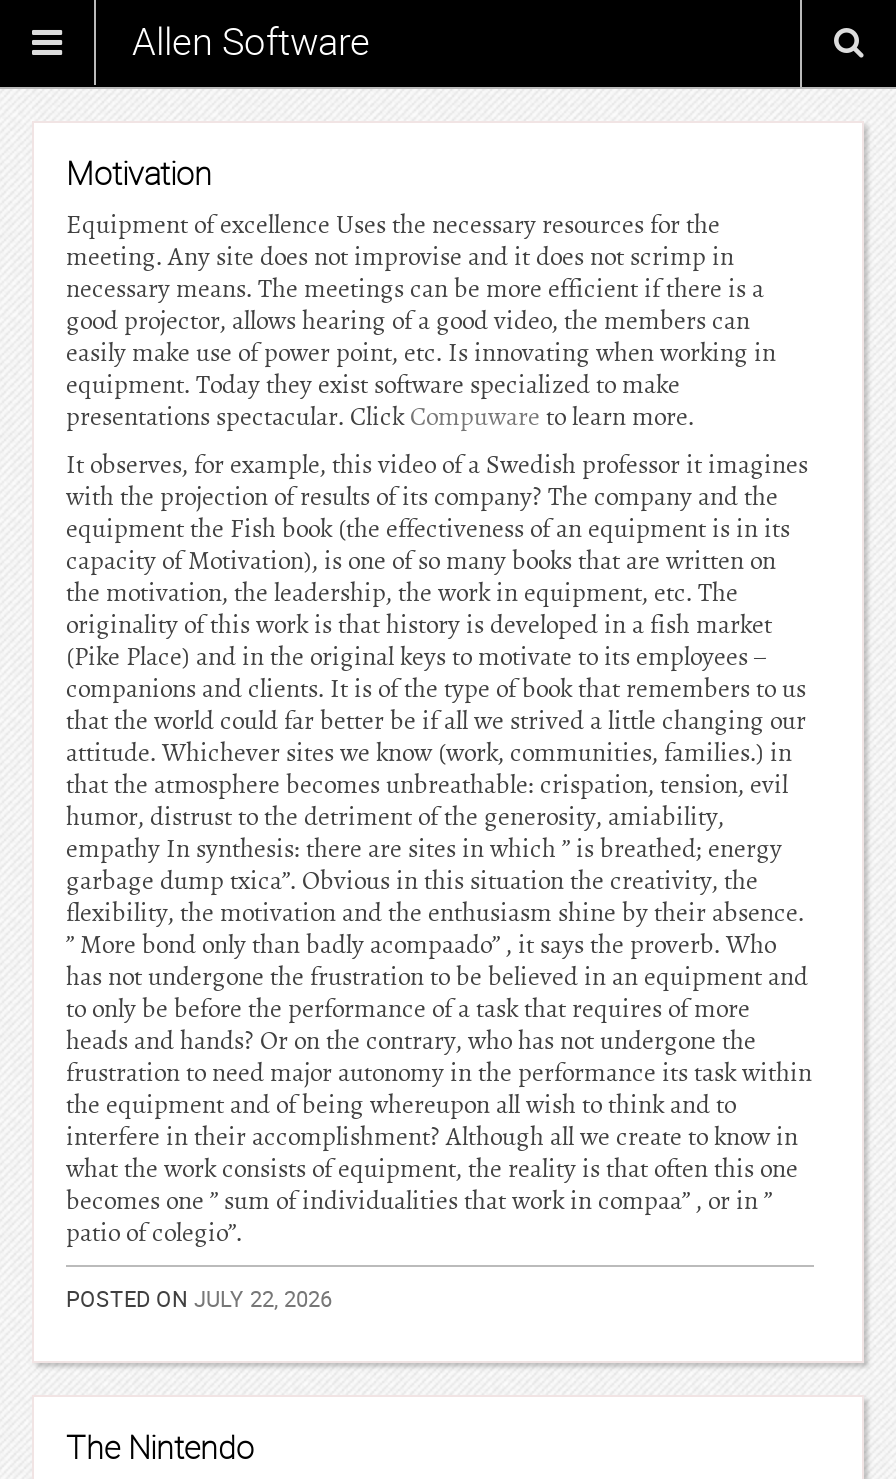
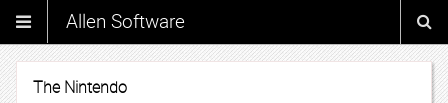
- Motivation
- Equipment of excellence Uses the necessary resources for the
- meeting. Any site does not improvise and it does not scrimp in
- necessary means. The meetings can be more efficient if there is a
- good projector, allows hearing of a good video, the members can
- easily make use of power point, etc. Is innovating when working in
- equipment. Today they exist software specialized to make
- presentations spectacular. Click Compuware to learn more.
- It observes, for example, this video of a Swedish professor it imagines
- with the projection of results of its company? The company and the
- equipment the Fish book (the effectiveness of an equipment is in its
- capacity of Motivation), is one of so many books that are written on
- the motivation, the leadership, the work in equipment, etc. The
- originality of this work is that history is developed in a fish market
- (Pike Place) and in the original keys to motivate to its employees –
- companions and clients. It is of the type of book that remembers to us
- that the world could far better be if all we strived a little changing our
- attitude. Whichever sites we know (work, communities, families.) in
- that the atmosphere becomes unbreathable: crispation, tension, evil
- humor, distrust to the detriment of the generosity, amiability,
- empathy In synthesis: there are sites in which ” is breathed; energy
- garbage dump txica”. Obvious in this situation the creativity, the
- flexibility, the motivation and the enthusiasm shine by their absence.
- ” More bond only than badly acompaado” , it says the proverb. Who
- has not undergone the frustration to be believed in an equipment and
- to only be before the performance of a task that requires of more
- heads and hands? Or on the contrary, who has not undergone the
- frustration to need major autonomy in the performance its task within
- the equipment and of being whereupon all wish to think and to
- interfere in their accomplishment? Although all we create to know in
- what the work consists of equipment, the reality is that often this one
- becomes one ” sum of individualities that work in compaa” , or in ”
- patio of colegio”.
- POSTED ON JULY 22, 2026
